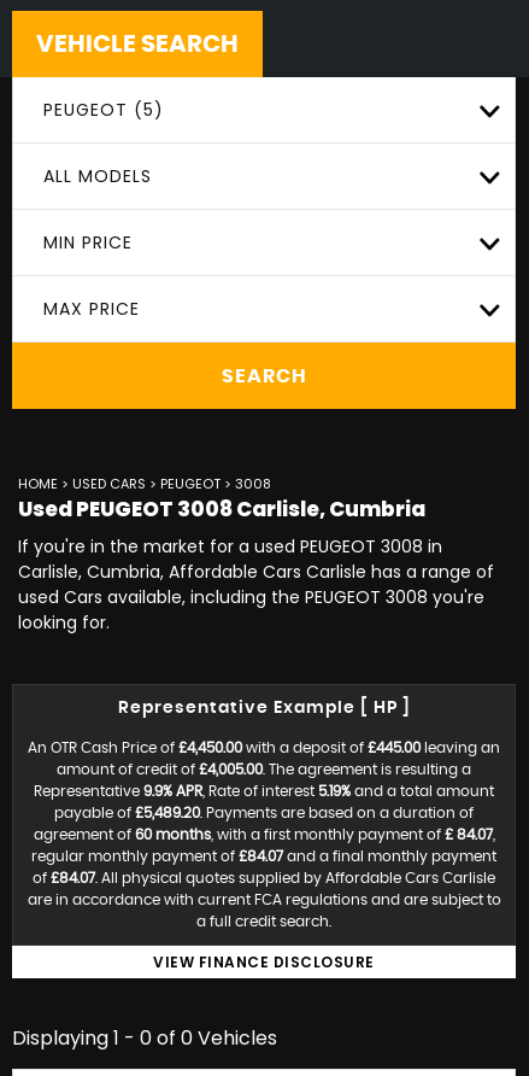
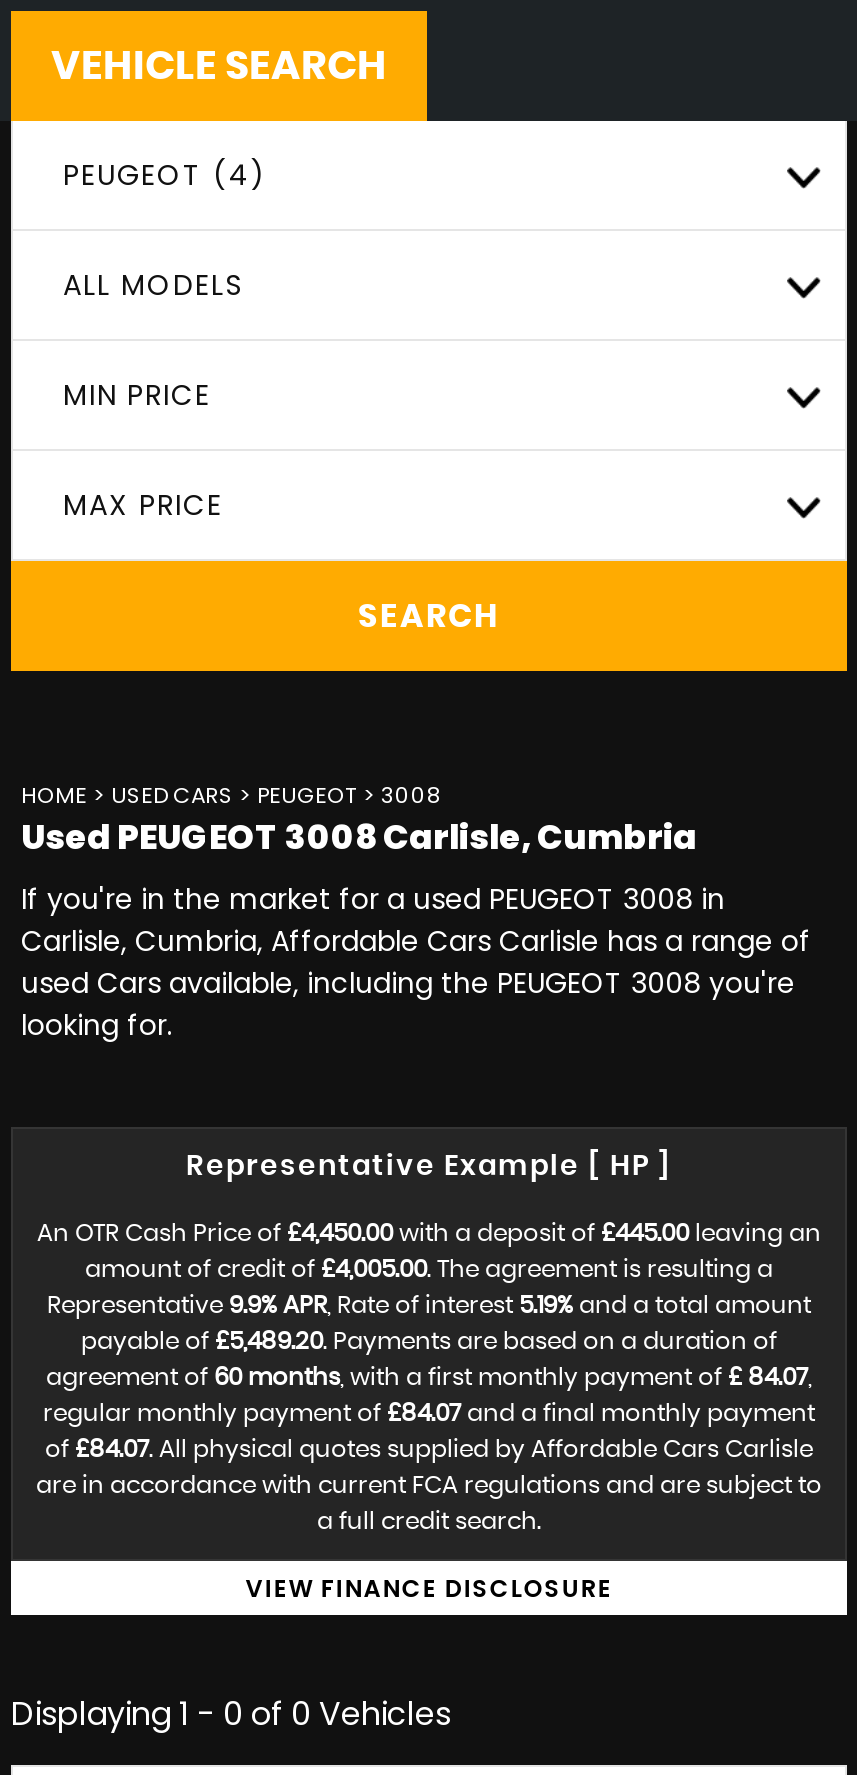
- PEUGEOT (5)
+ PEUGEOT (4)
